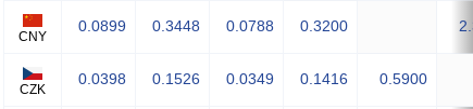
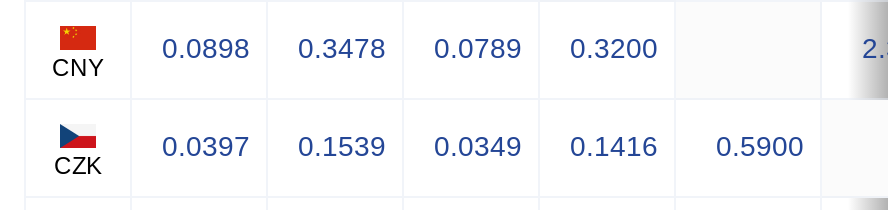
- 0.0899
+ 0.0898

- 0.3448
+ 0.3478

- 0.0788
+ 0.0789

- 0.0398
+ 0.0397

- 0.1526
+ 0.1539
